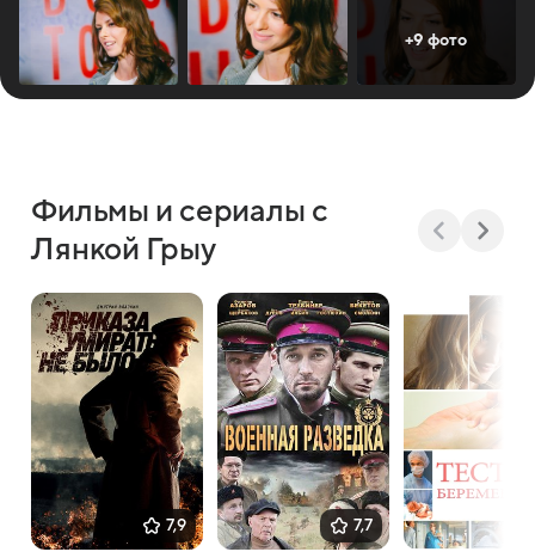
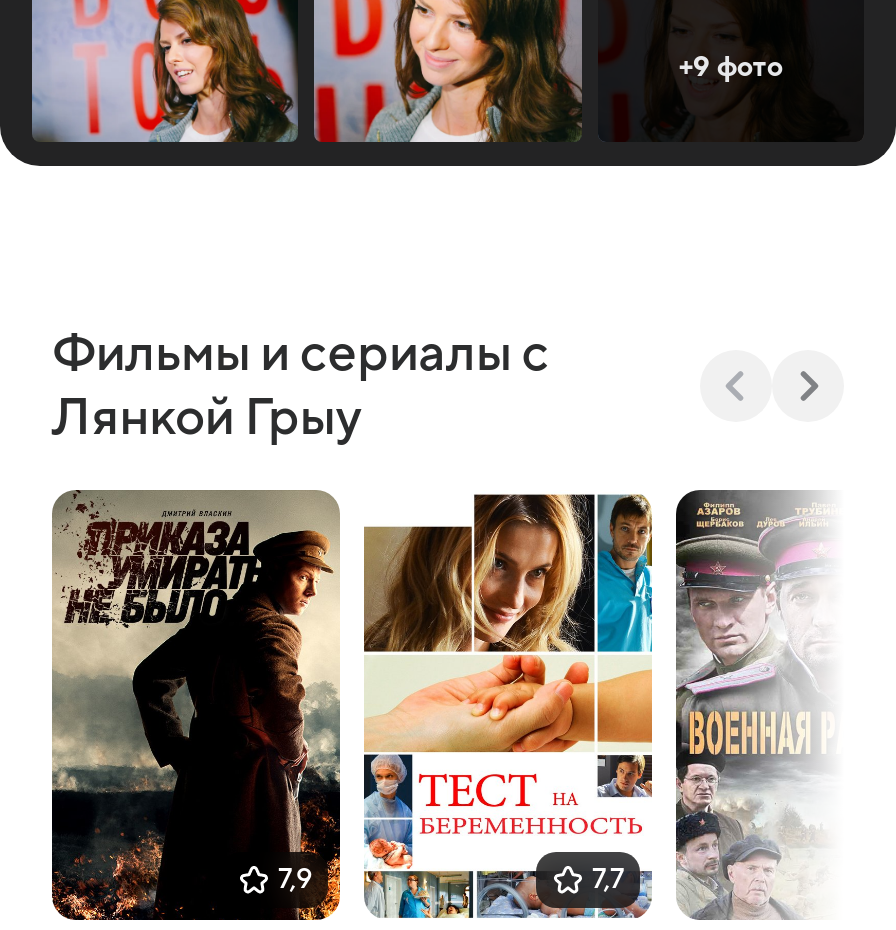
- [image]
+ [image]

- [image]
+ [image]
